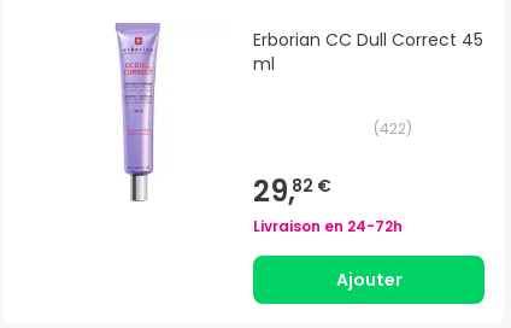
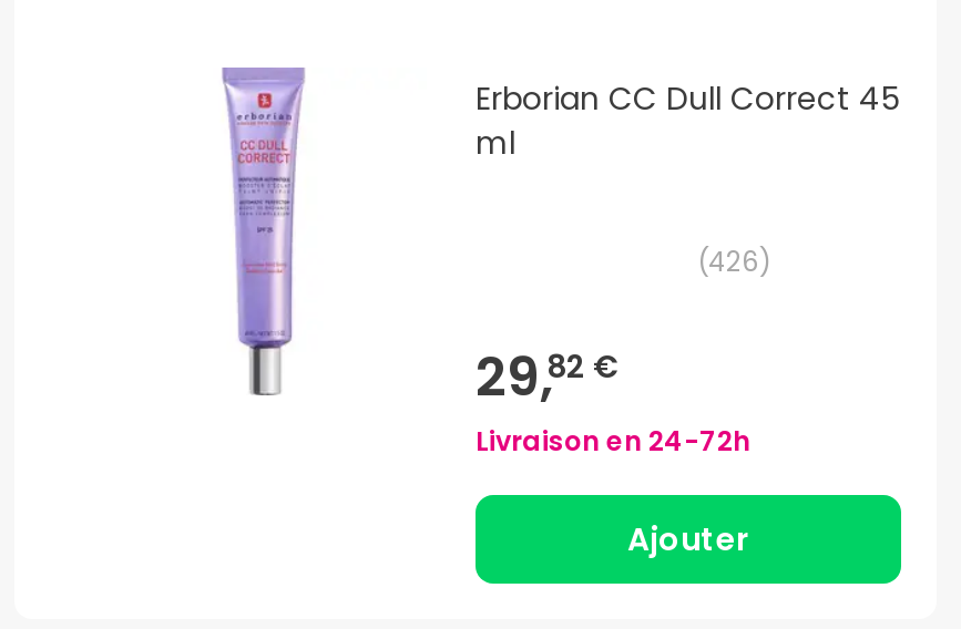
- (422)
+ (426)
